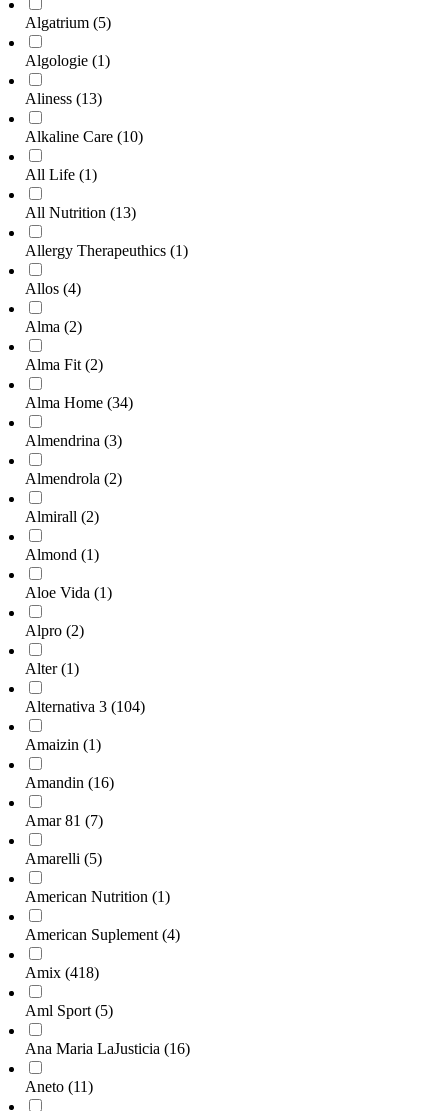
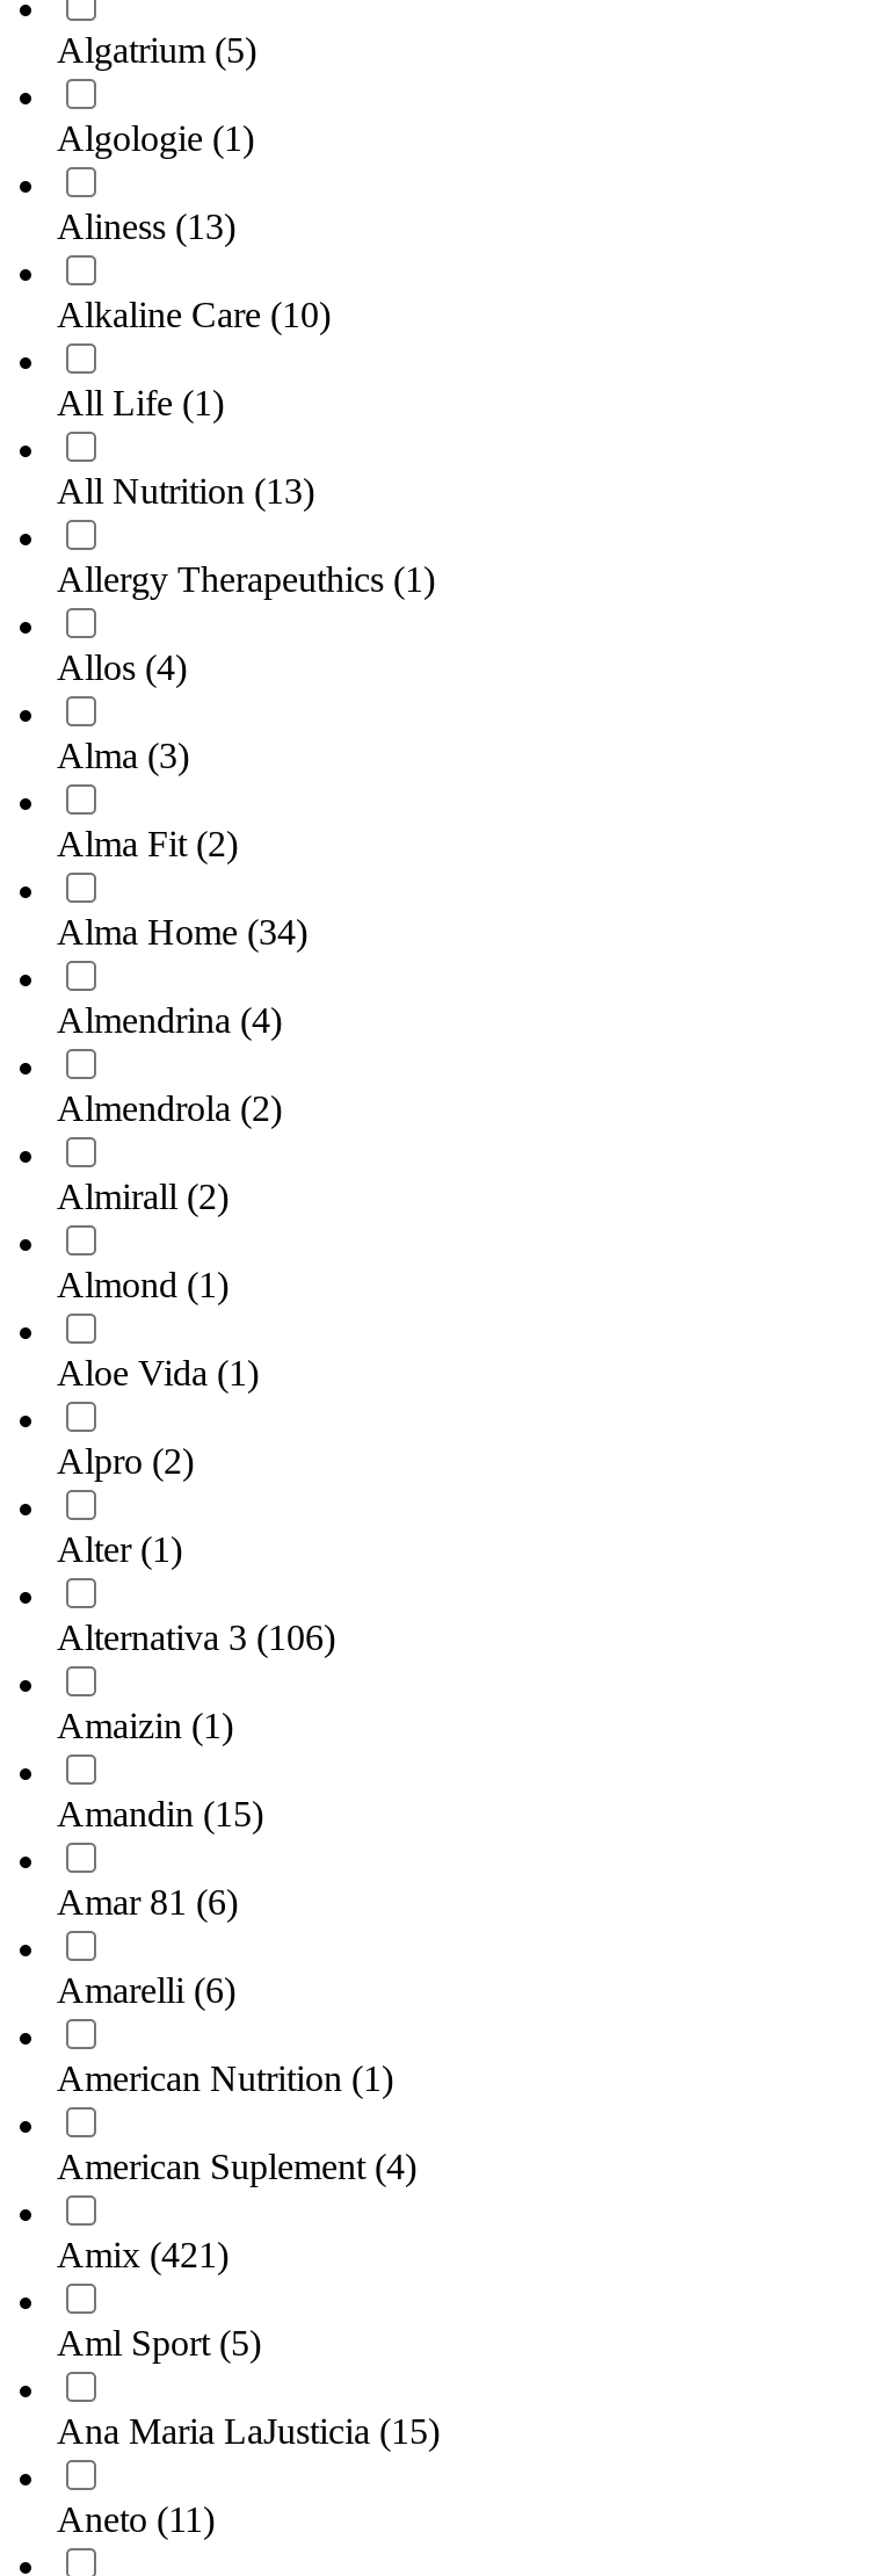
- Alma (2)
+ Alma (3)

- Almendrina (3)
+ Almendrina (4)

- Alternativa 3 (104)
+ Alternativa 3 (106)

- Amandin (16)
+ Amandin (15)

- Amar 81 (7)
+ Amar 81 (6)

- Amarelli (5)
+ Amarelli (6)

- Amix (418)
+ Amix (421)

- Ana Maria LaJusticia (16)
+ Ana Maria LaJusticia (15)
